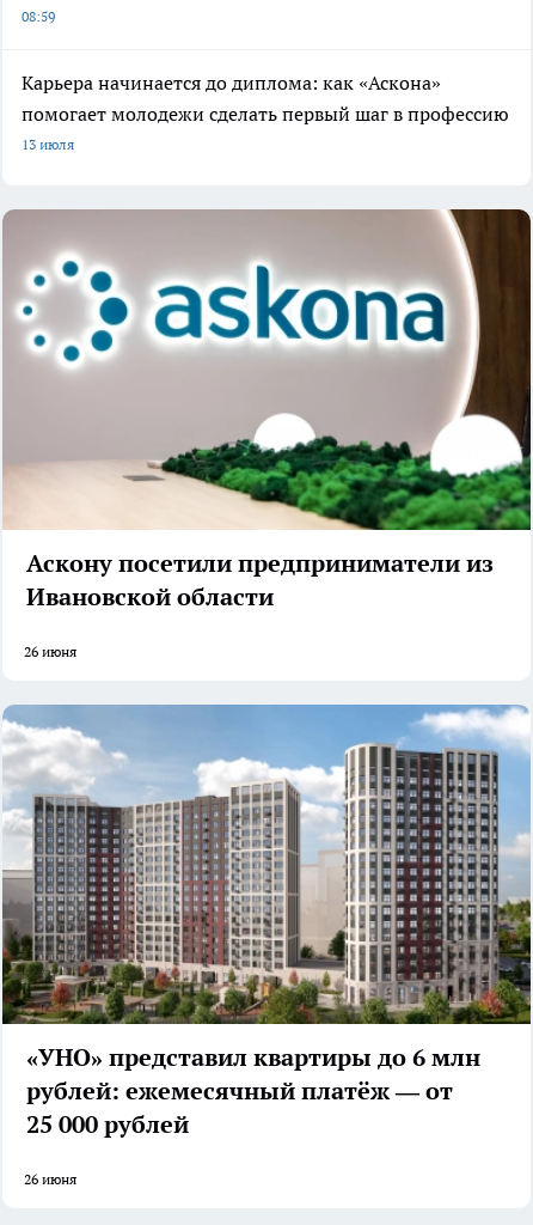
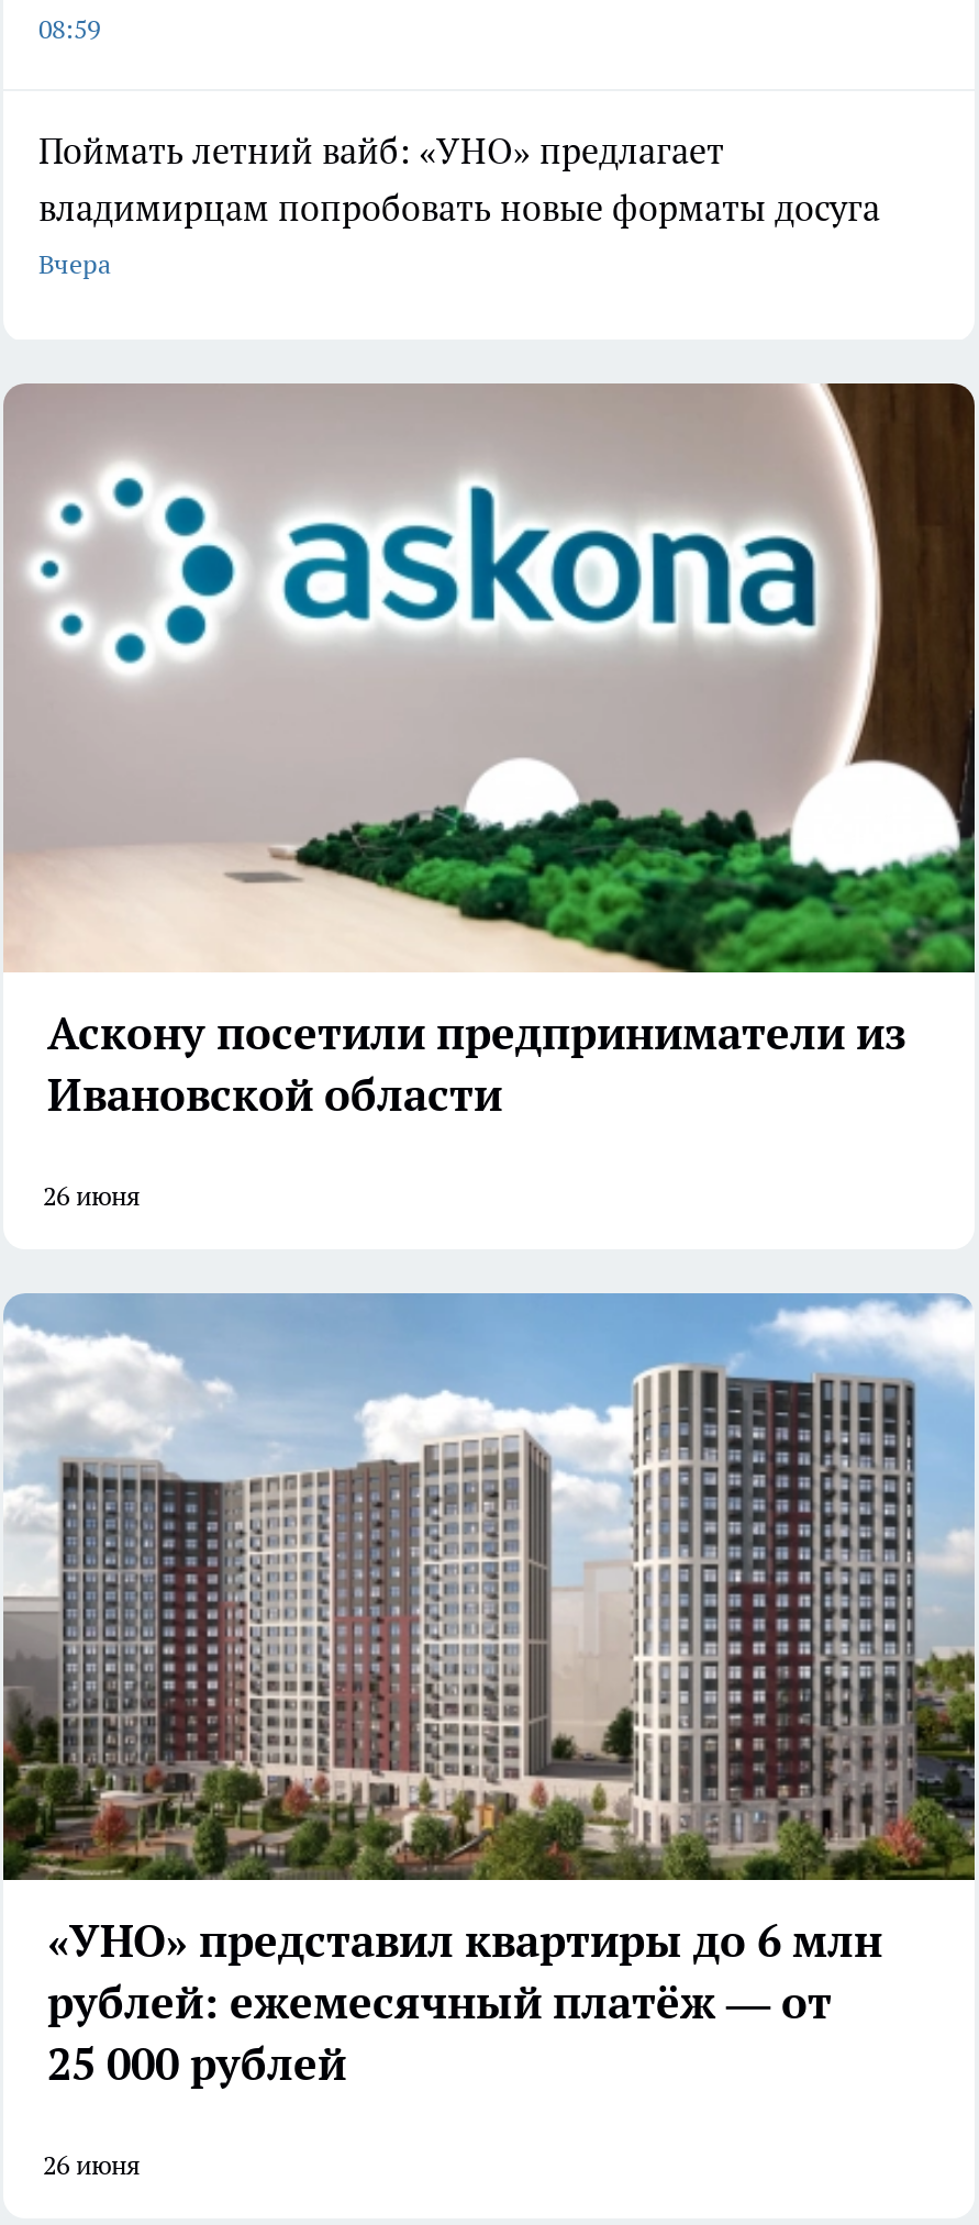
- Карьера начинается до диплома: как «Аскона»
- помогает молодежи сделать первый шаг в профессию
- 13 июля
+ Поймать летний вайб: «УНО» предлагает
+ владимирцам попробовать новые форматы досуга
+ Вчера
